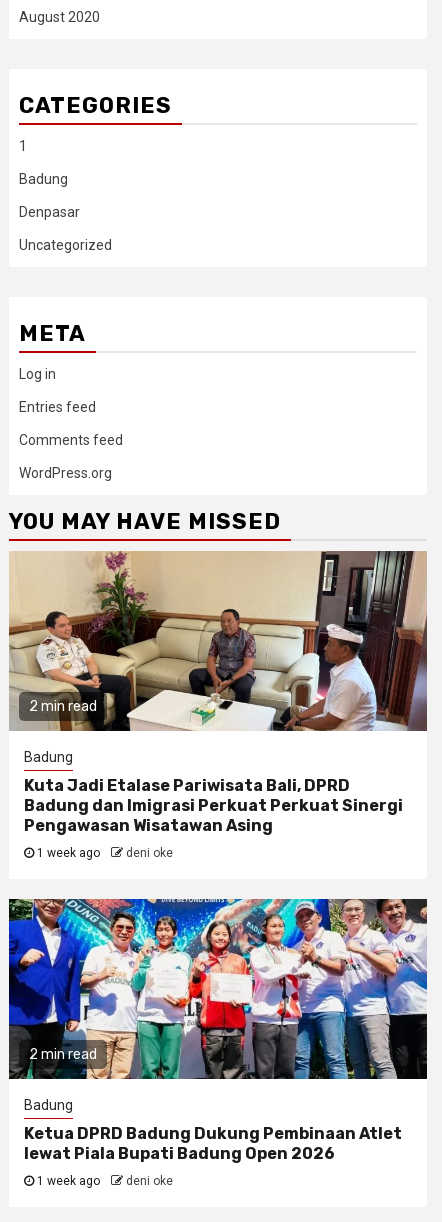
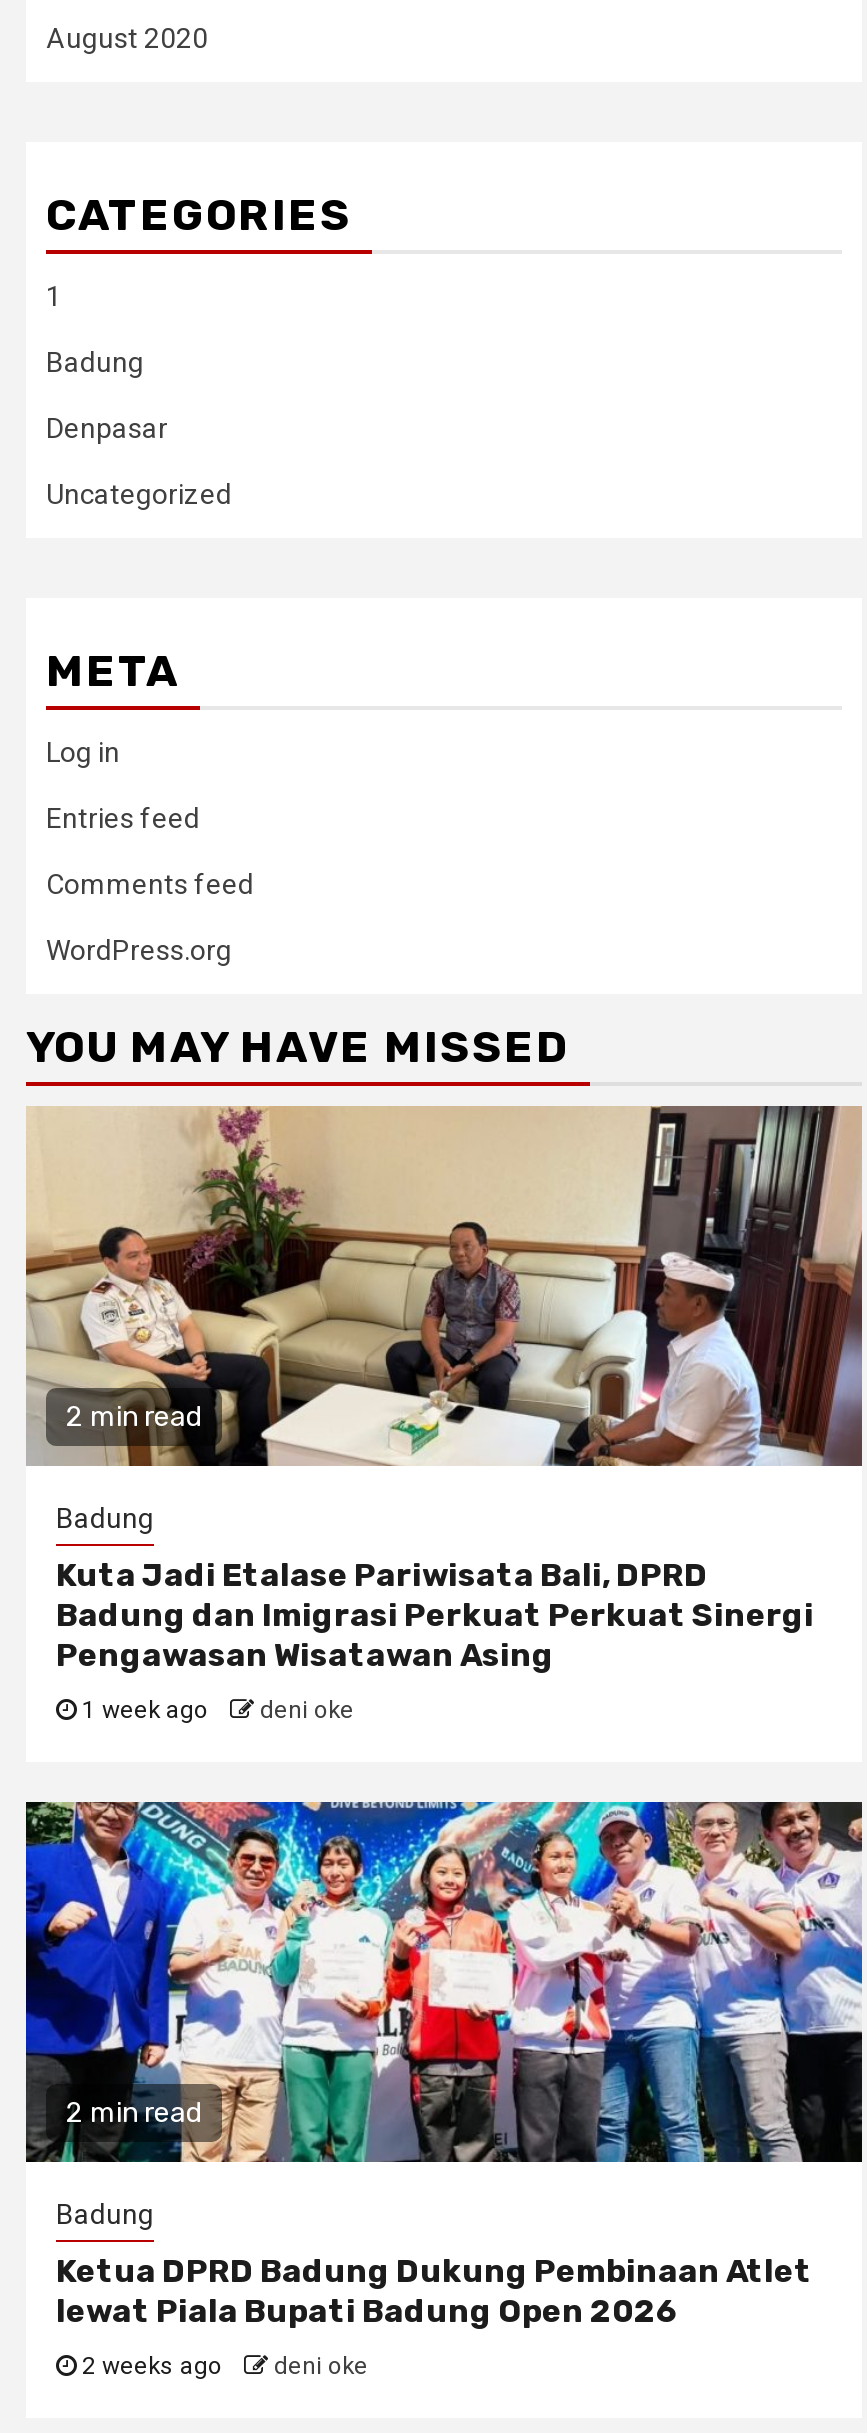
- 1 week ago deni oke
+ 2 weeks ago deni oke
